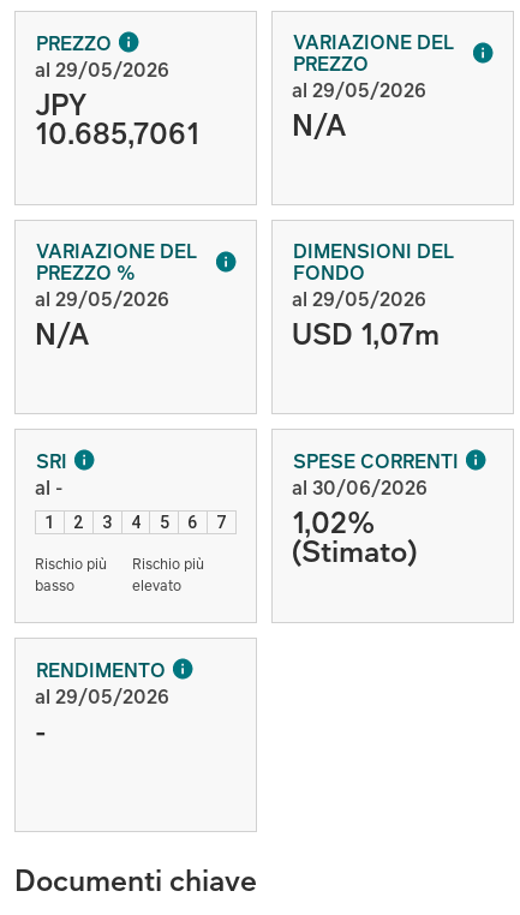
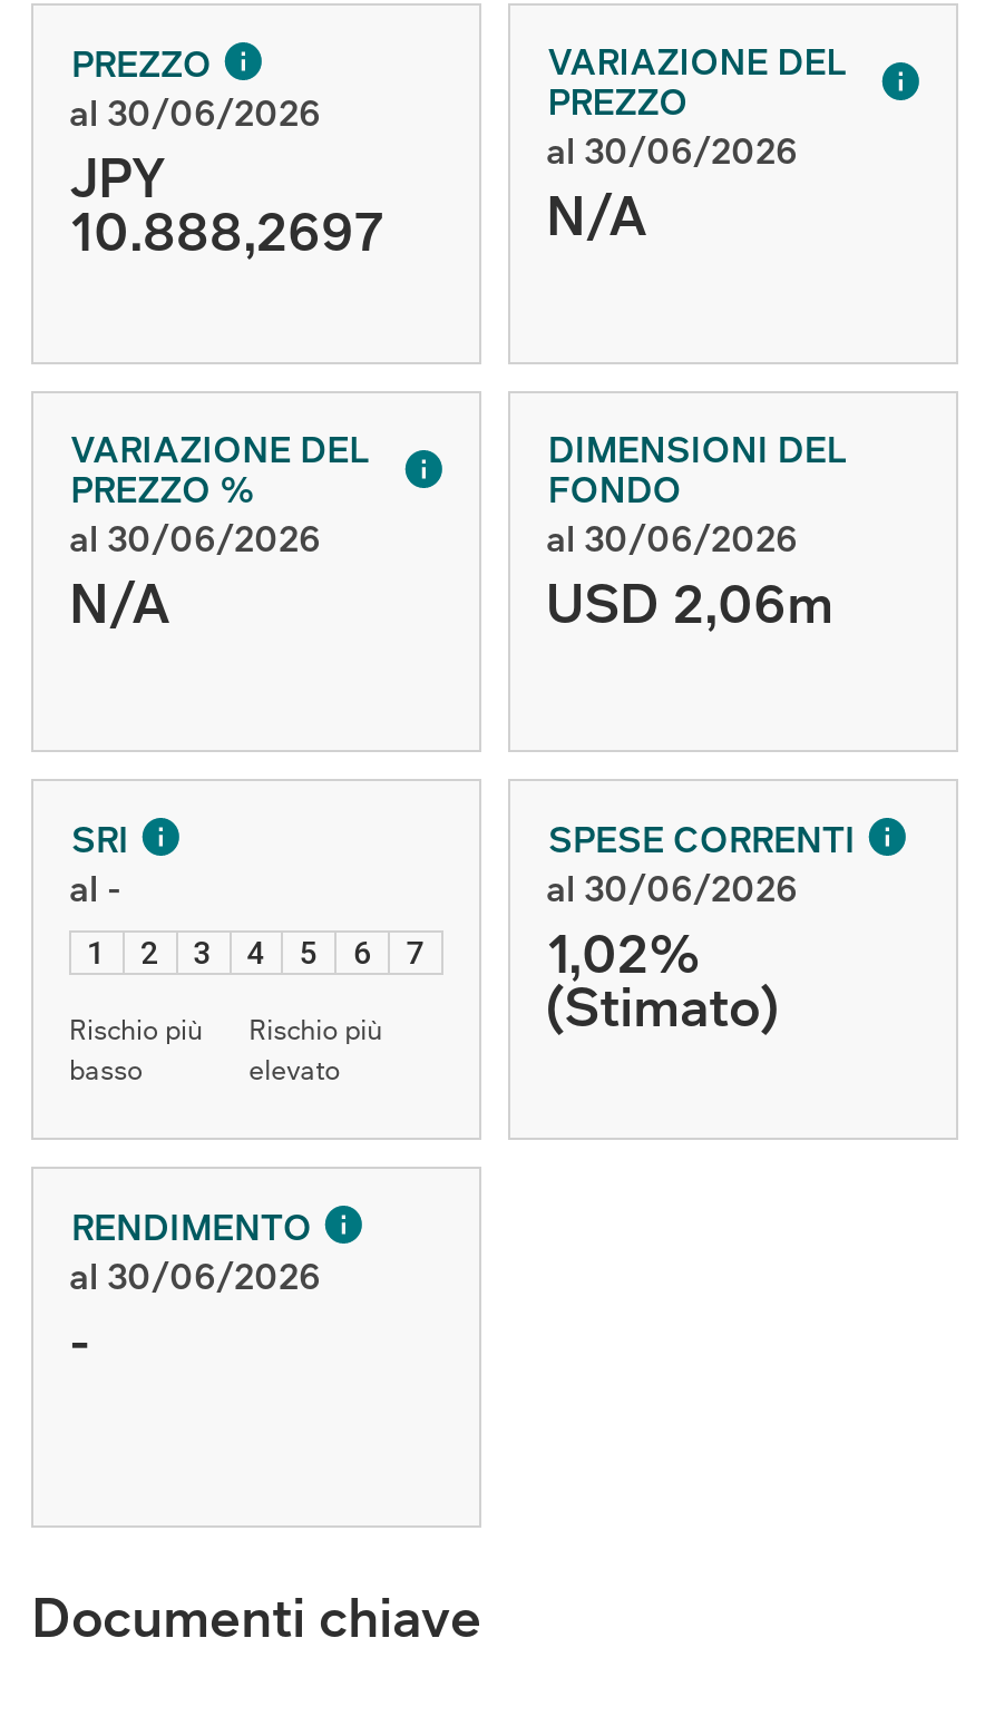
- al 29/05/2026
+ al 30/06/2026

- al 29/05/2026
+ al 30/06/2026

- 10.685,7061
+ 10.888,2697

- al 29/05/2026
+ al 30/06/2026

- al 29/05/2026
+ al 30/06/2026

- USD 1,07m
+ USD 2,06m

- al 29/05/2026
+ al 30/06/2026
